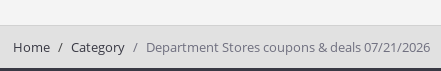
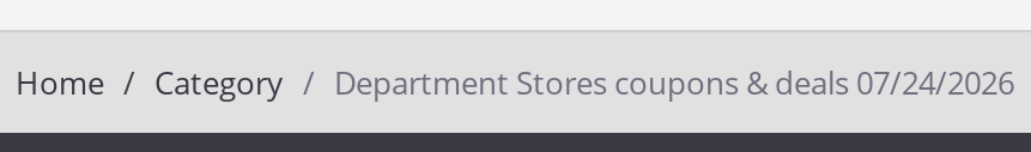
- Department Stores coupons & deals 07/21/2026
+ Department Stores coupons & deals 07/24/2026
